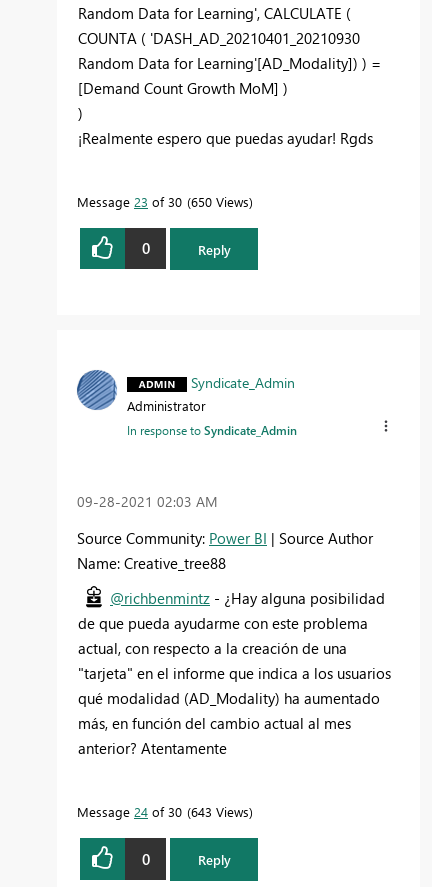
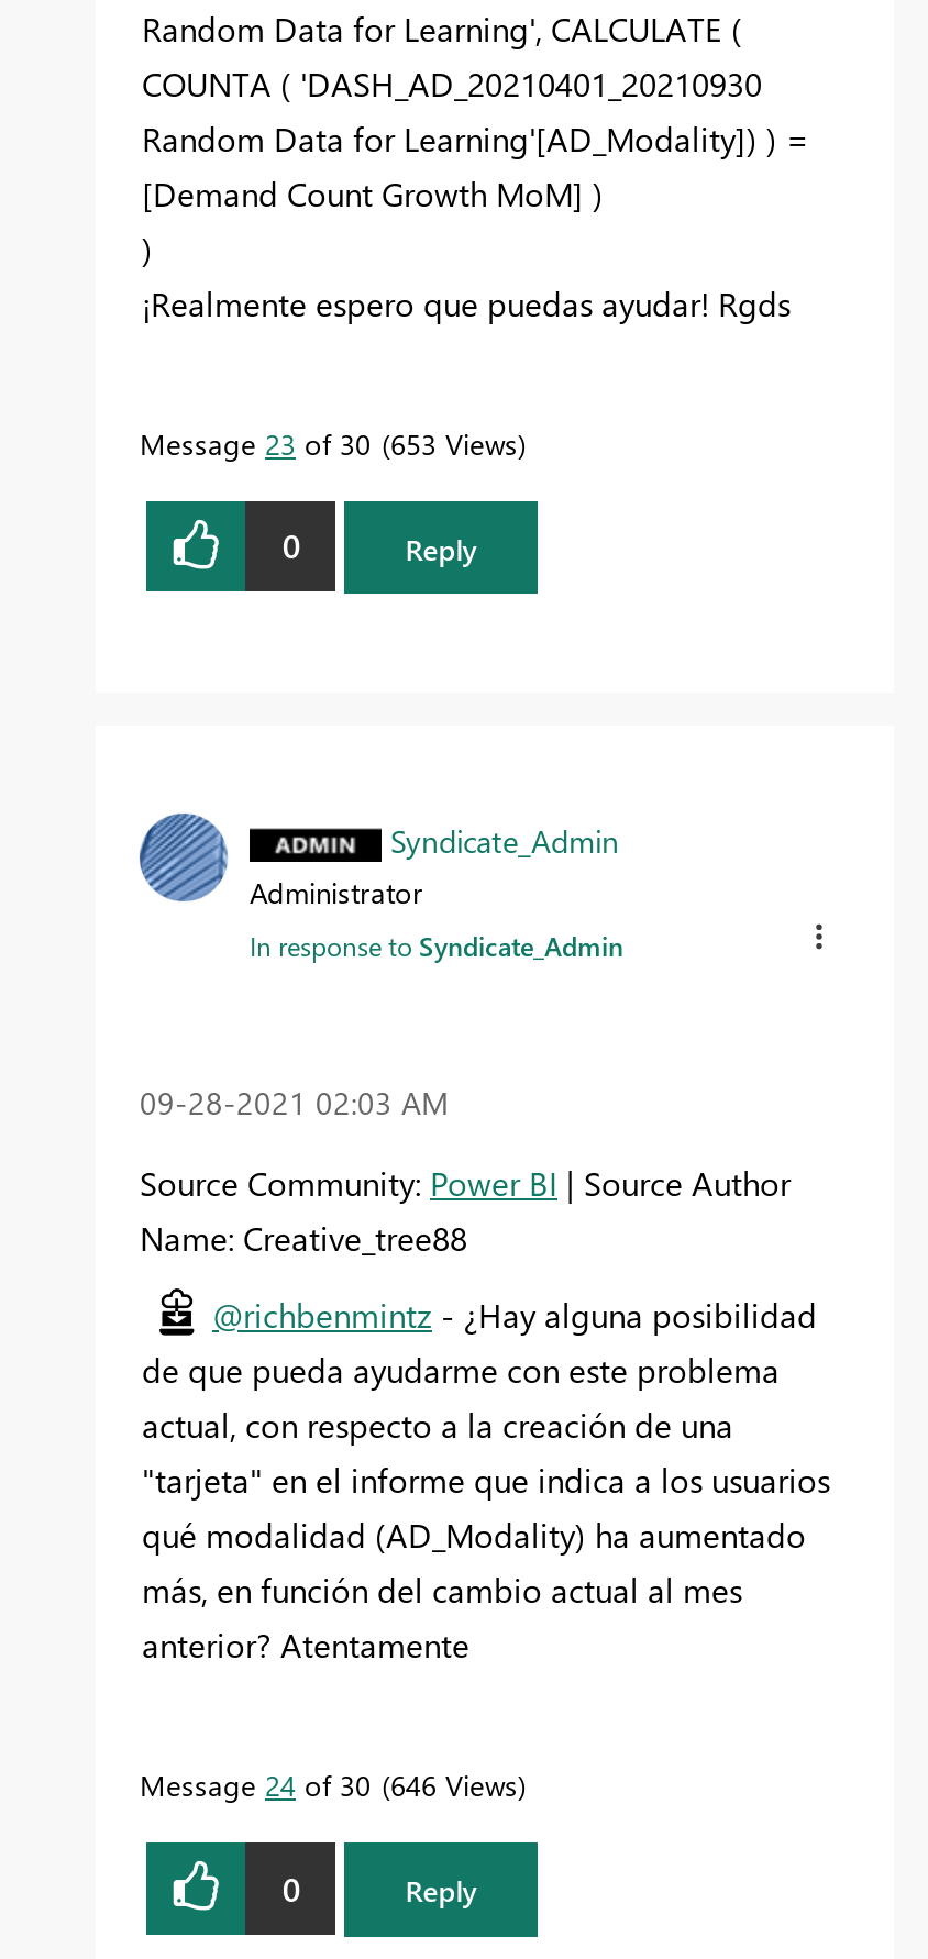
- Message 23 of 30 650 Views
+ Message 23 of 30 653 Views

- Message 24 of 30 643 Views
+ Message 24 of 30 646 Views
